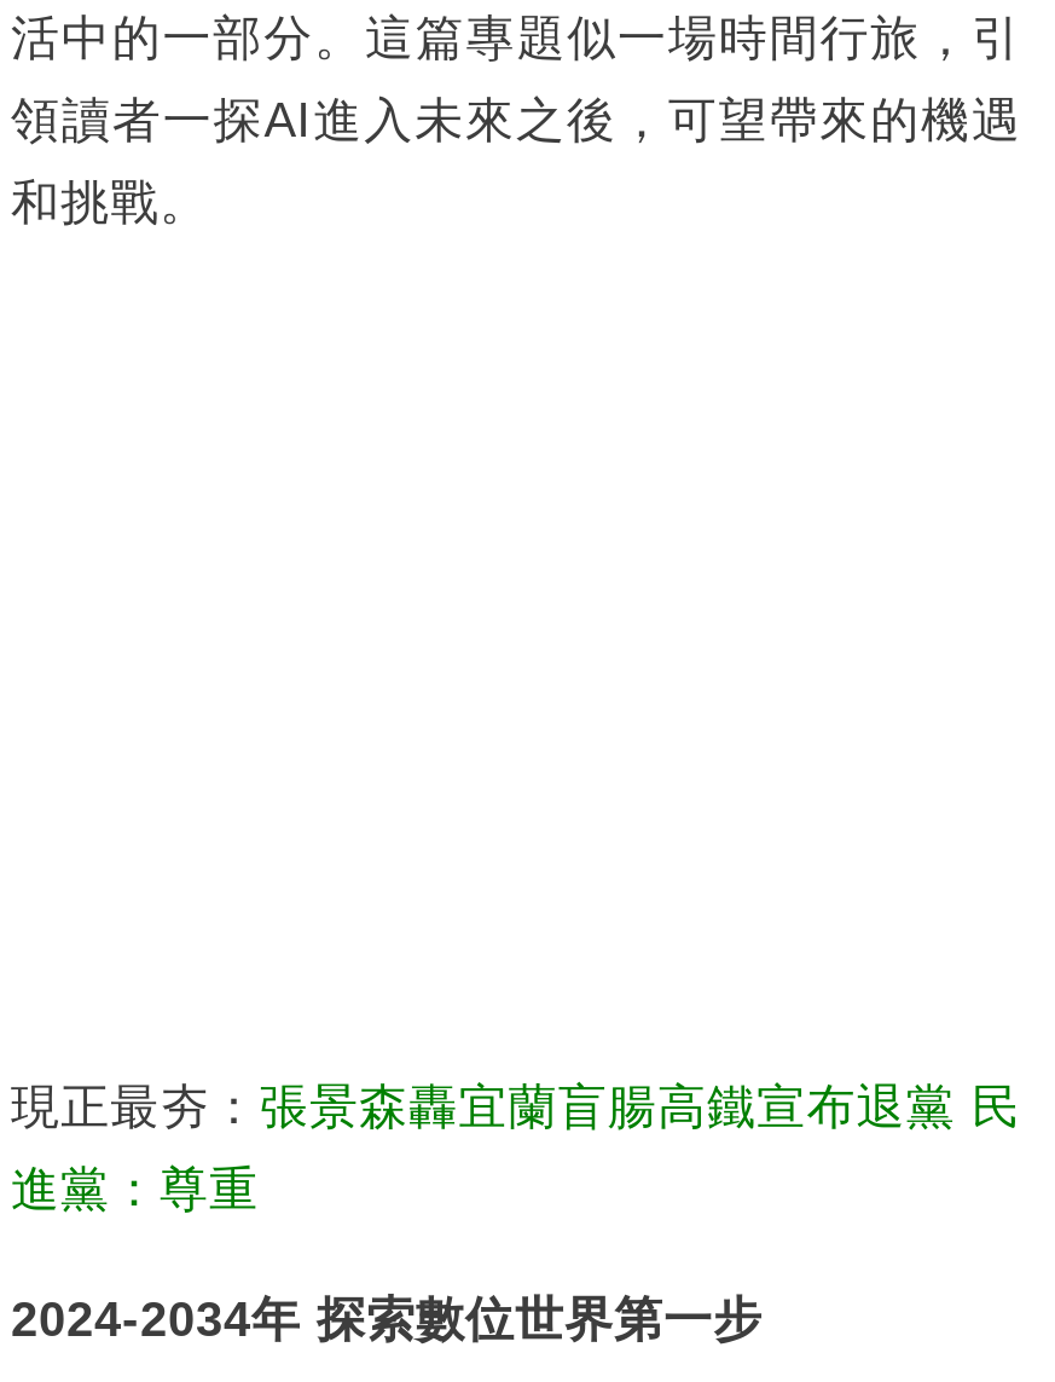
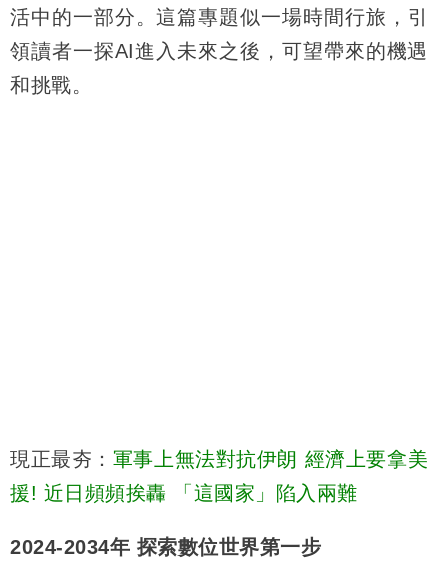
- 現正最夯：張景森轟宜蘭盲腸高鐵宣布退黨 民
+ 現正最夯：軍事上無法對抗伊朗 經濟上要拿美

- 進黨：尊重
+ 援! 近日頻頻挨轟 「這國家」陷入兩難
